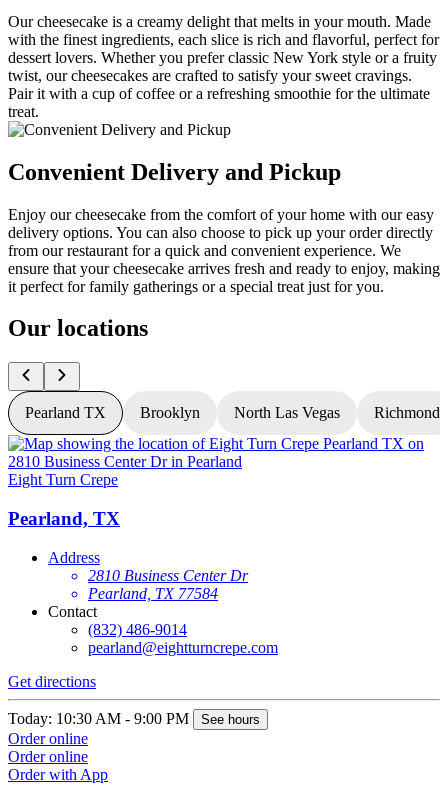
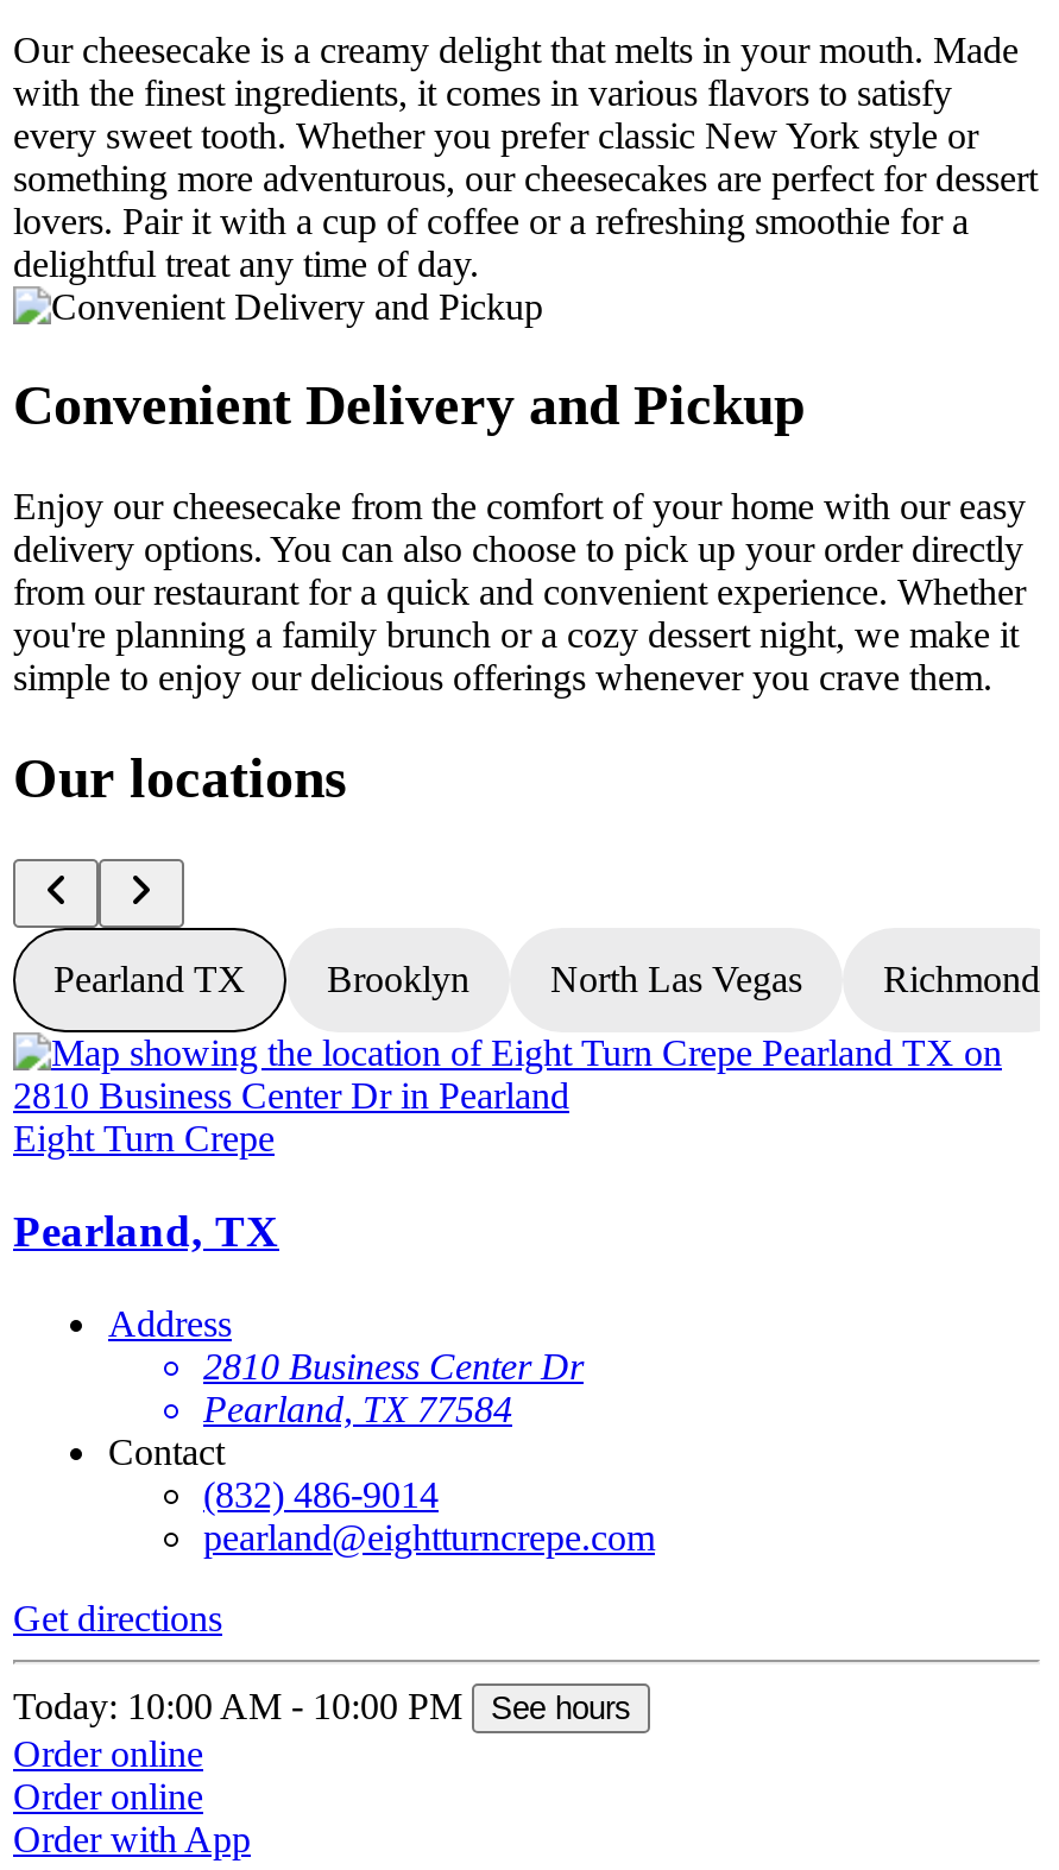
- with the finest ingredients, each slice is rich and flavorful, perfect for
- dessert lovers. Whether you prefer classic New York style or a fruity
- twist, our cheesecakes are crafted to satisfy your sweet cravings.
- Pair it with a cup of coffee or a refreshing smoothie for the ultimate
- treat.
+ with the finest ingredients, it comes in various flavors to satisfy
+ every sweet tooth. Whether you prefer classic New York style or
+ something more adventurous, our cheesecakes are perfect for dessert
+ lovers. Pair it with a cup of coffee or a refreshing smoothie for a
+ delightful treat any time of day.

- from our restaurant for a quick and convenient experience. We
- ensure that your cheesecake arrives fresh and ready to enjoy, making
- it perfect for family gatherings or a special treat just for you.
+ from our restaurant for a quick and convenient experience. Whether
+ you're planning a family brunch or a cozy dessert night, we make it
+ simple to enjoy our delicious offerings whenever you crave them.

- Today: 10:30 AM - 9:00 PM See hours
+ Today: 10:00 AM - 10:00 PM See hours
